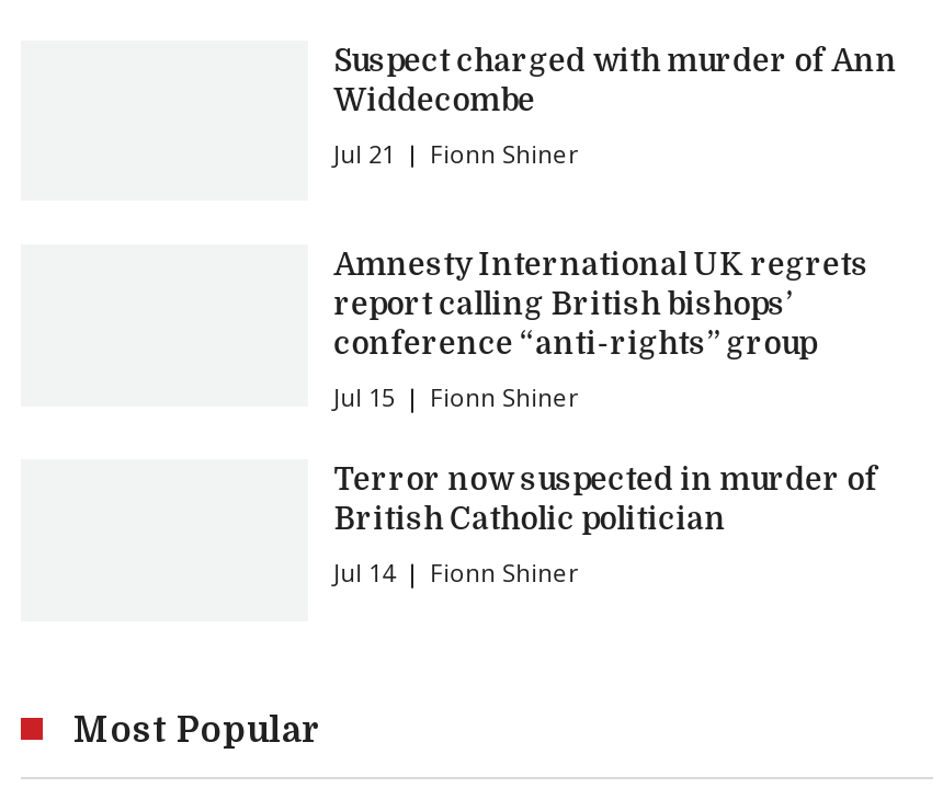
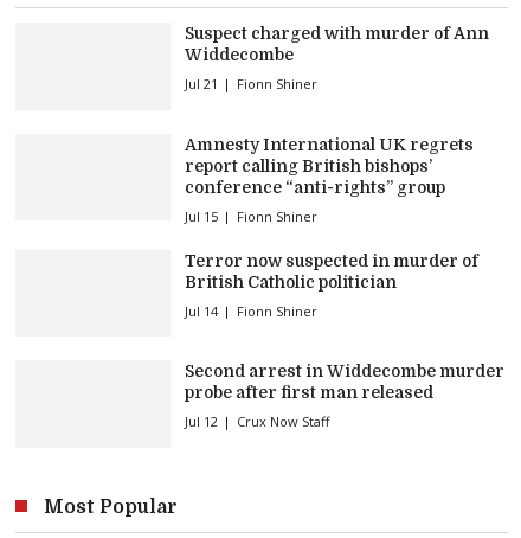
+ Second arrest in Widdecombe murder
+ probe after first man released
+ Jul 12
+ Crux Now Staff
